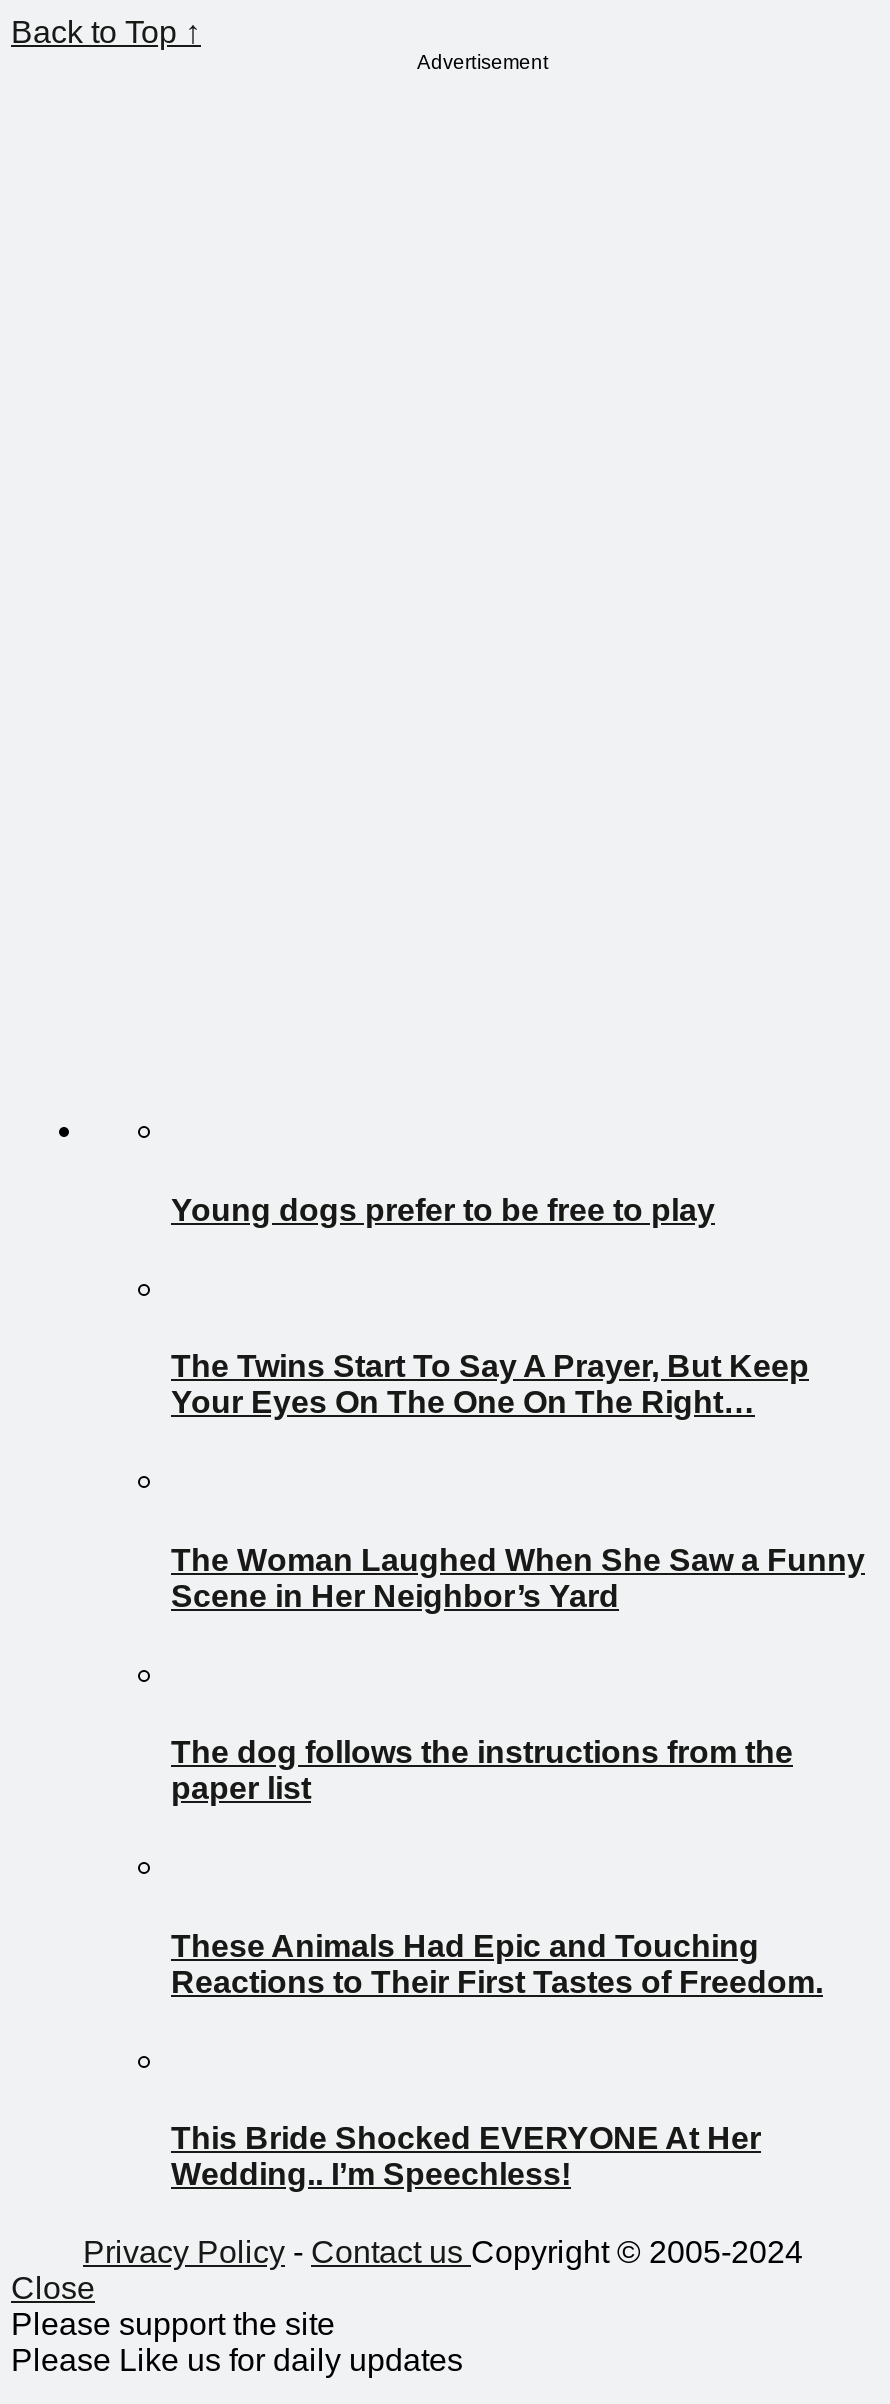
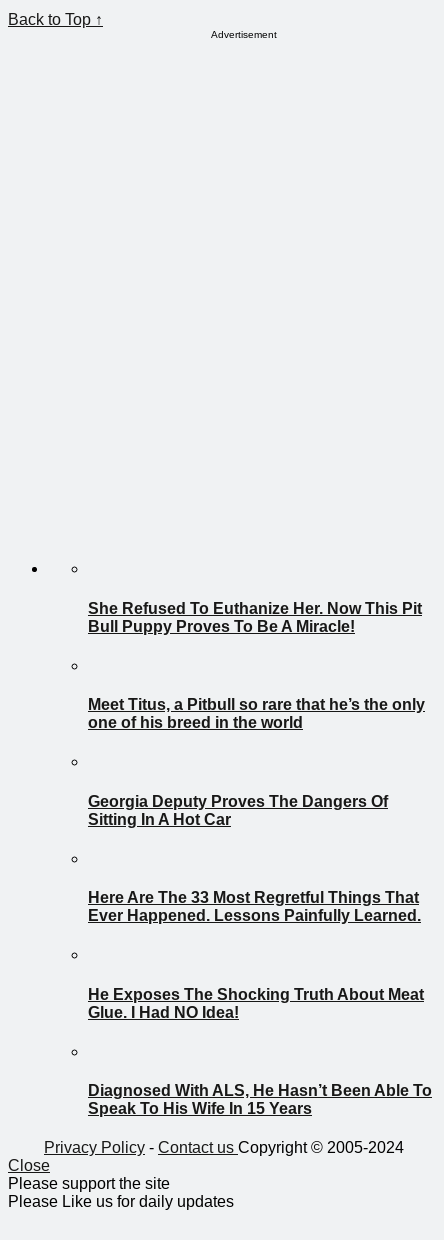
- Young dogs prefer to be free to play
+ She Refused To Euthanize Her. Now This Pit
+ Bull Puppy Proves To Be A Miracle!

- The Twins Start To Say A Prayer, But Keep
- Your Eyes On The One On The Right…
+ Meet Titus, a Pitbull so rare that he’s the only
+ one of his breed in the world

- The Woman Laughed When She Saw a Funny
- Scene in Her Neighbor’s Yard
+ Georgia Deputy Proves The Dangers Of
+ Sitting In A Hot Car

- The dog follows the instructions from the
- paper list
+ Here Are The 33 Most Regretful Things That
+ Ever Happened. Lessons Painfully Learned.

- These Animals Had Epic and Touching
- Reactions to Their First Tastes of Freedom.
+ He Exposes The Shocking Truth About Meat
+ Glue. I Had NO Idea!

- This Bride Shocked EVERYONE At Her
- Wedding.. I’m Speechless!
+ Diagnosed With ALS, He Hasn’t Been Able To
+ Speak To His Wife In 15 Years
